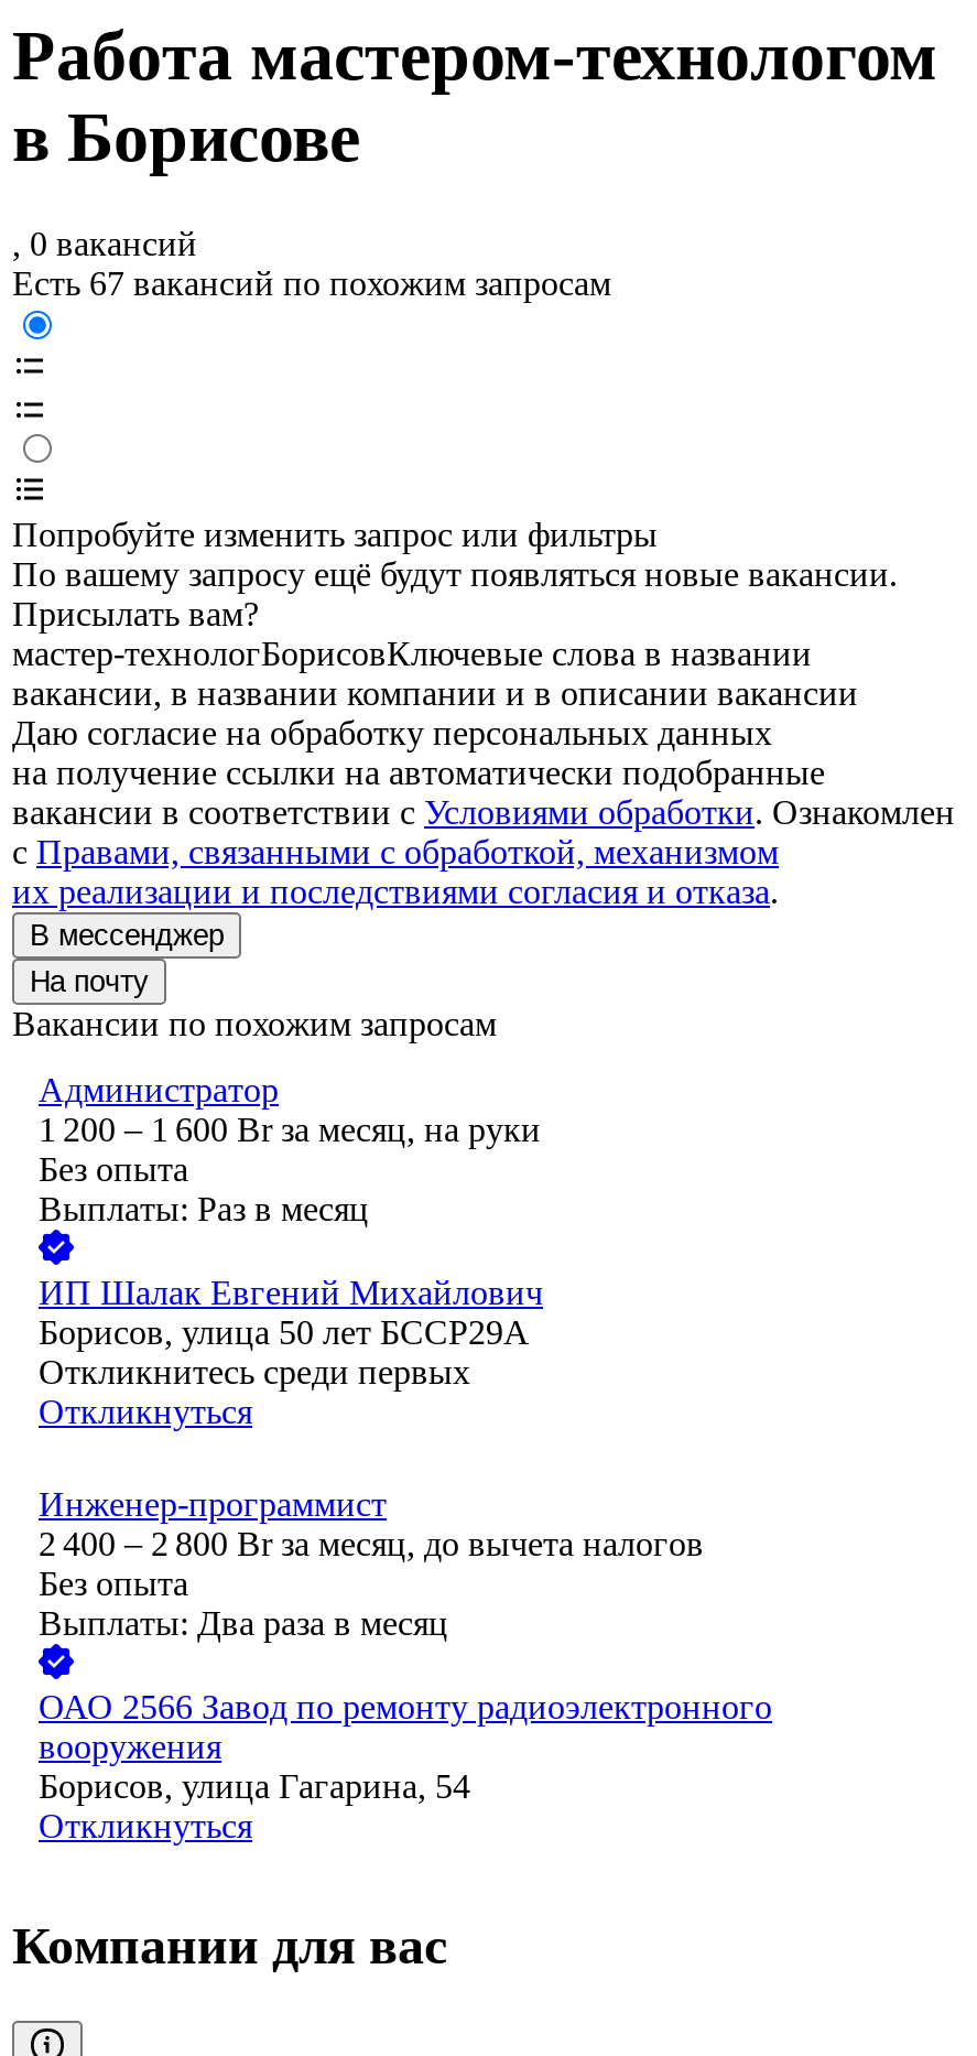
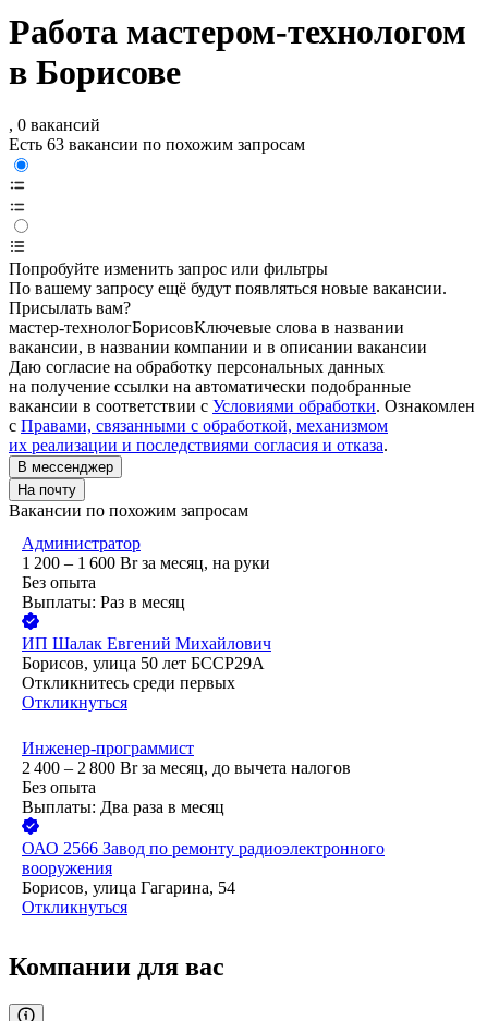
- Есть 67 вакансий по похожим запросам
+ Есть 63 вакансии по похожим запросам
